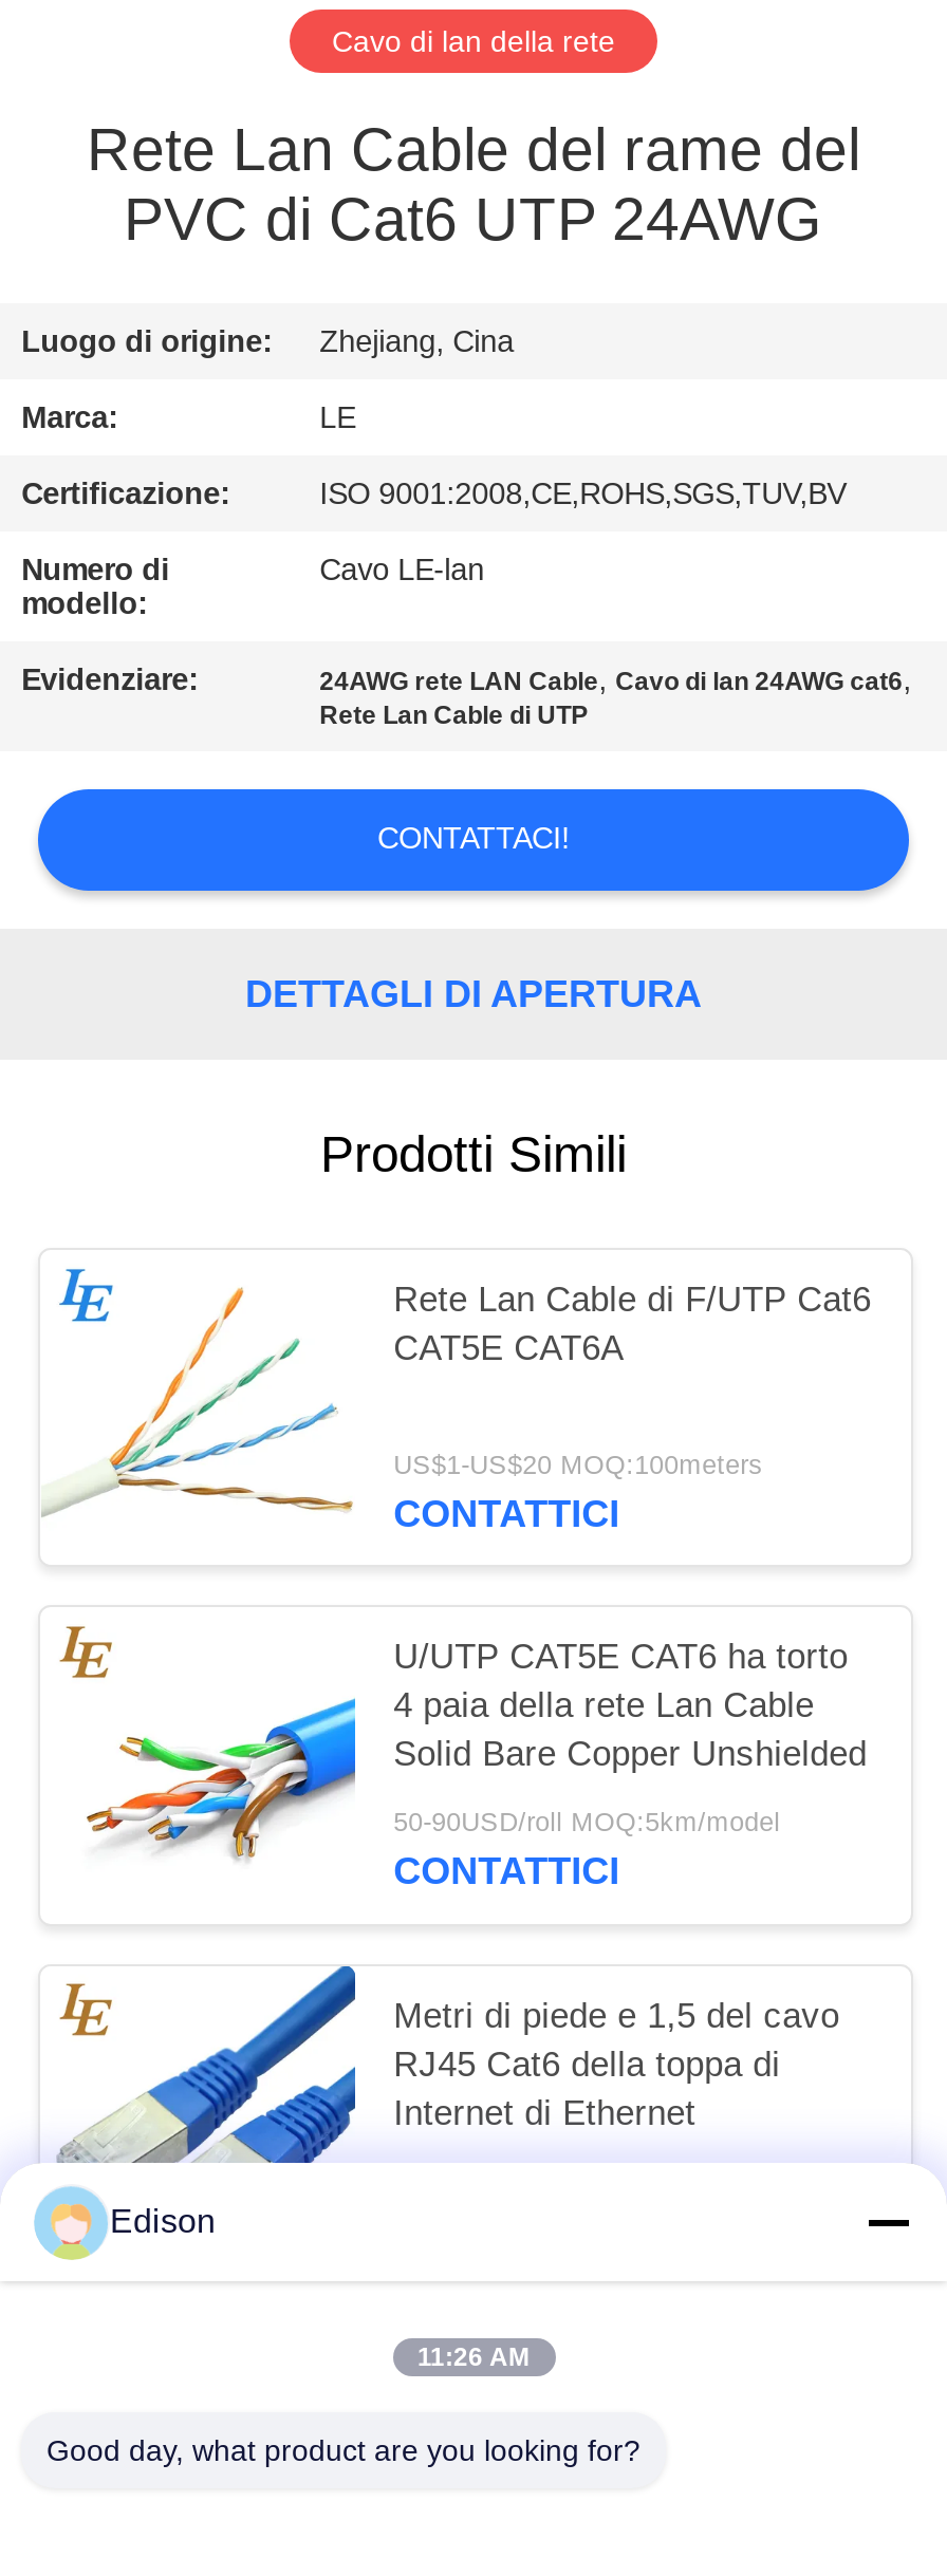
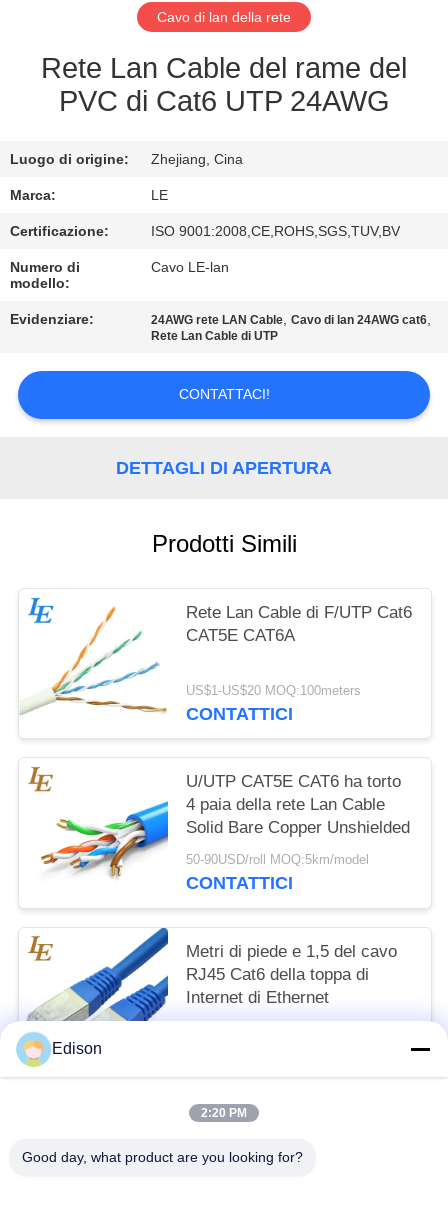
- 11:26 AM
+ 2:20 PM
